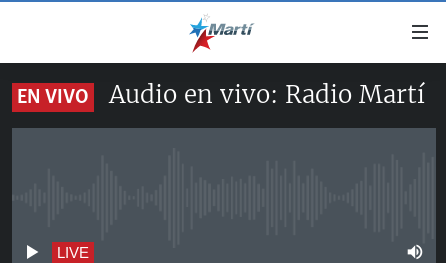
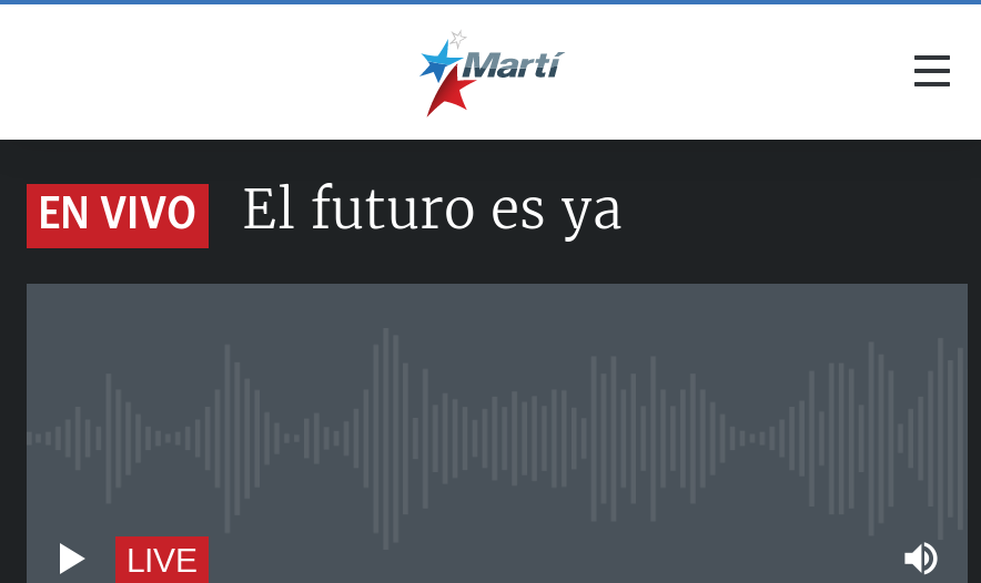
- Audio en vivo: Radio Martí
+ El futuro es ya
